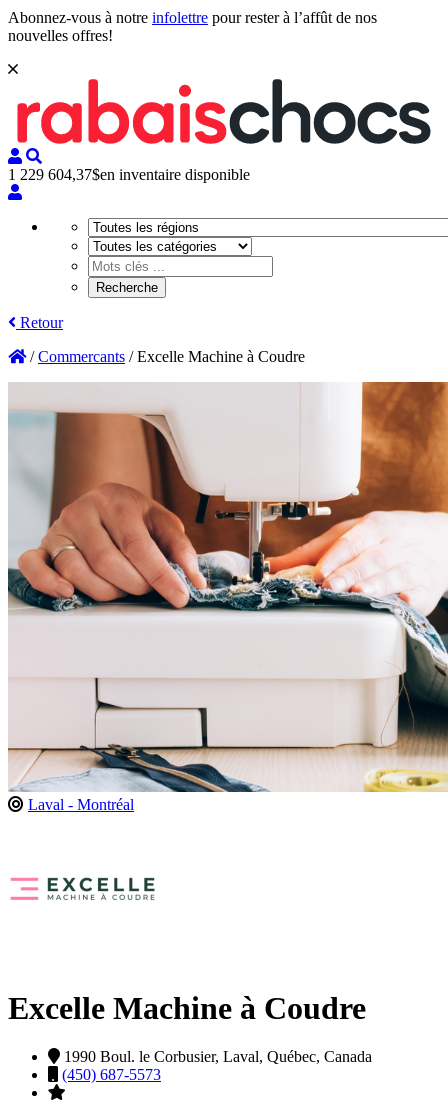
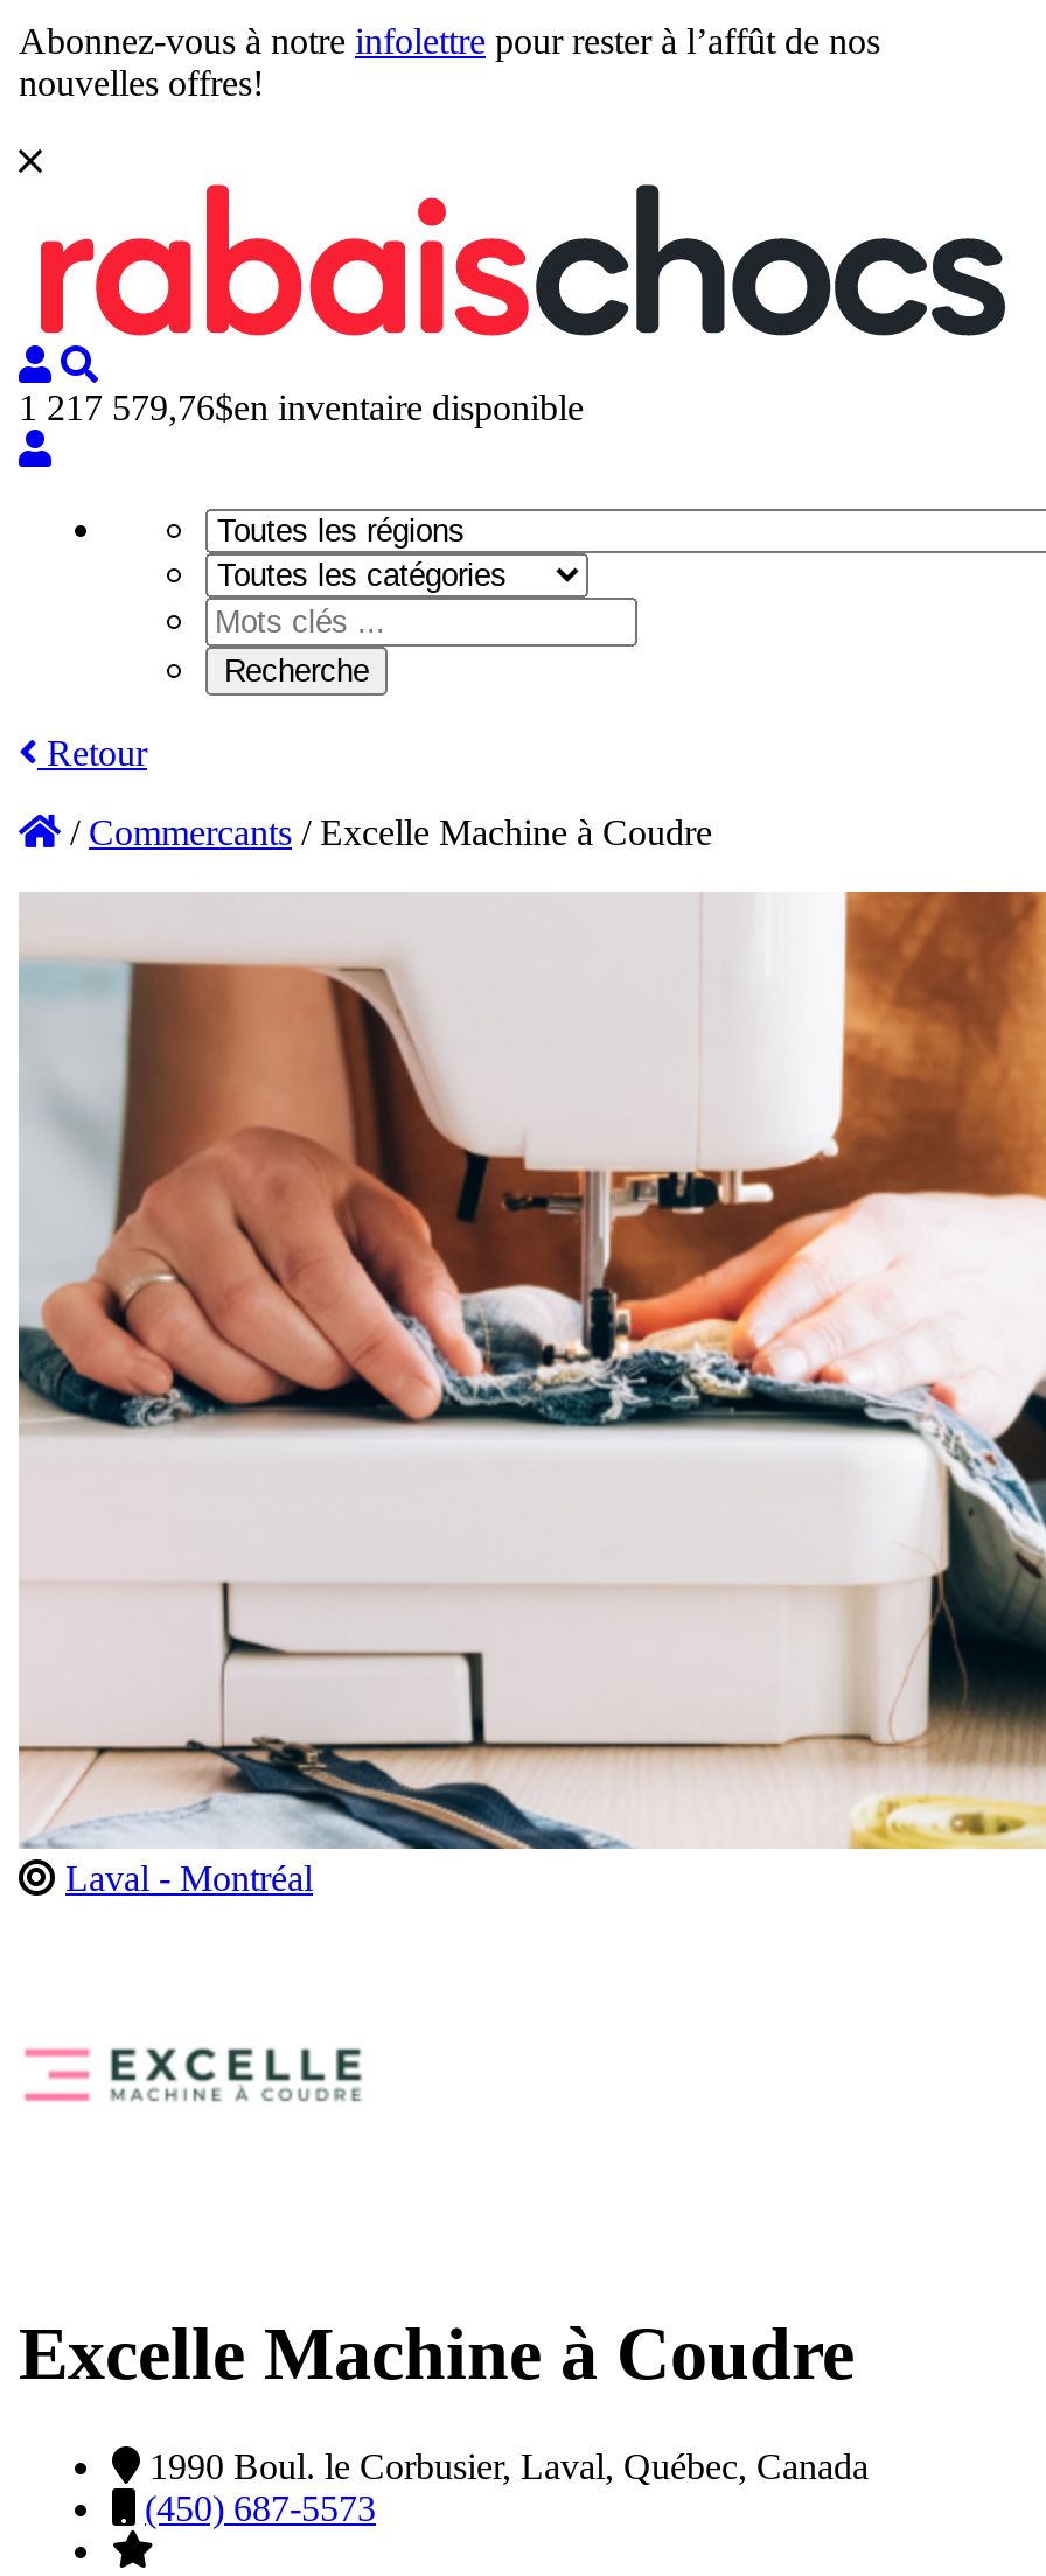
- 1 229 604,37$en inventaire disponible
+ 1 217 579,76$en inventaire disponible
